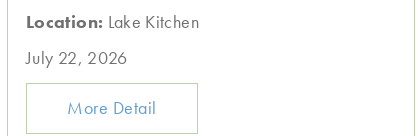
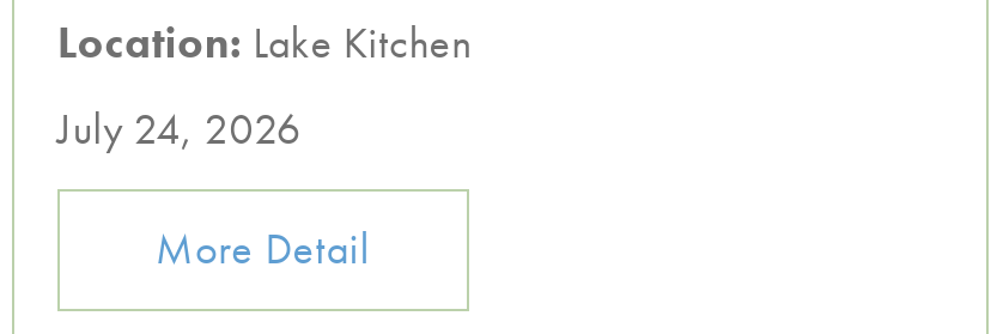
- July 22, 2026
+ July 24, 2026
